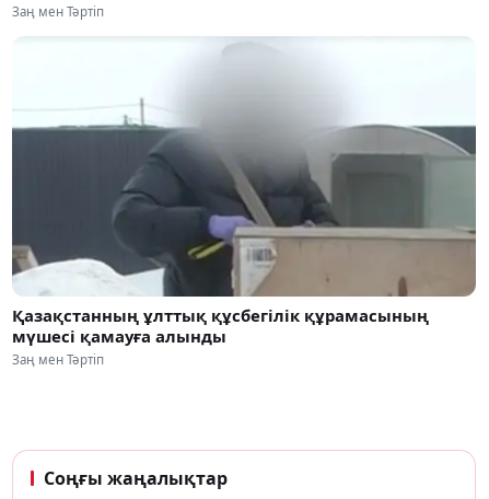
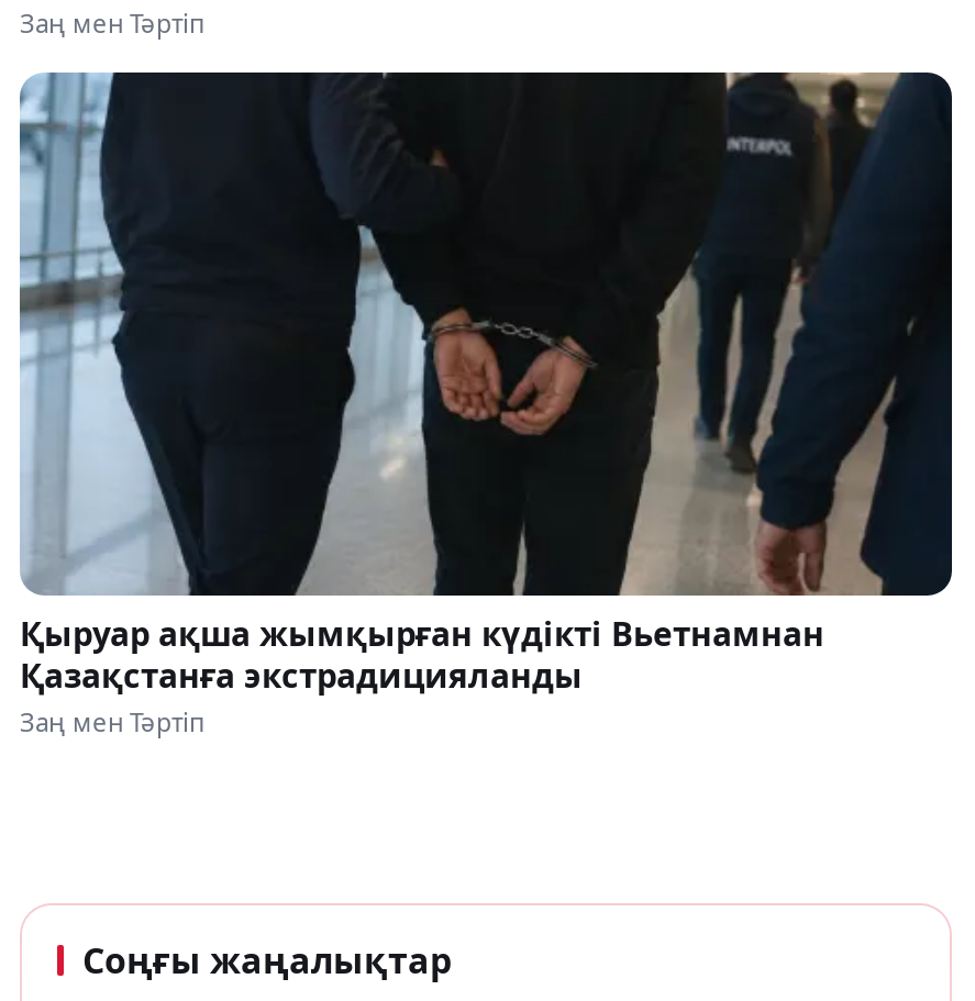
- [image]
- Қазақстанның ұлттық құсбегілік құрамасының
- мүшесі қамауға алынды
+ [image]
+ Қыруар ақша жымқырған күдікті Вьетнамнан
+ Қазақстанға экстрадицияланды
